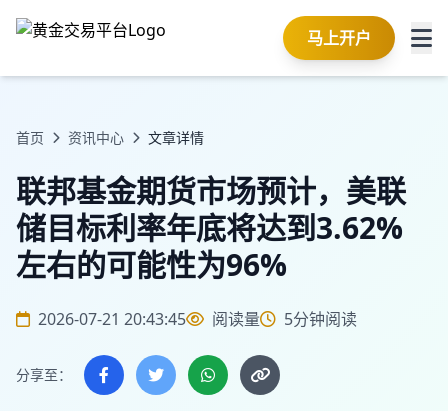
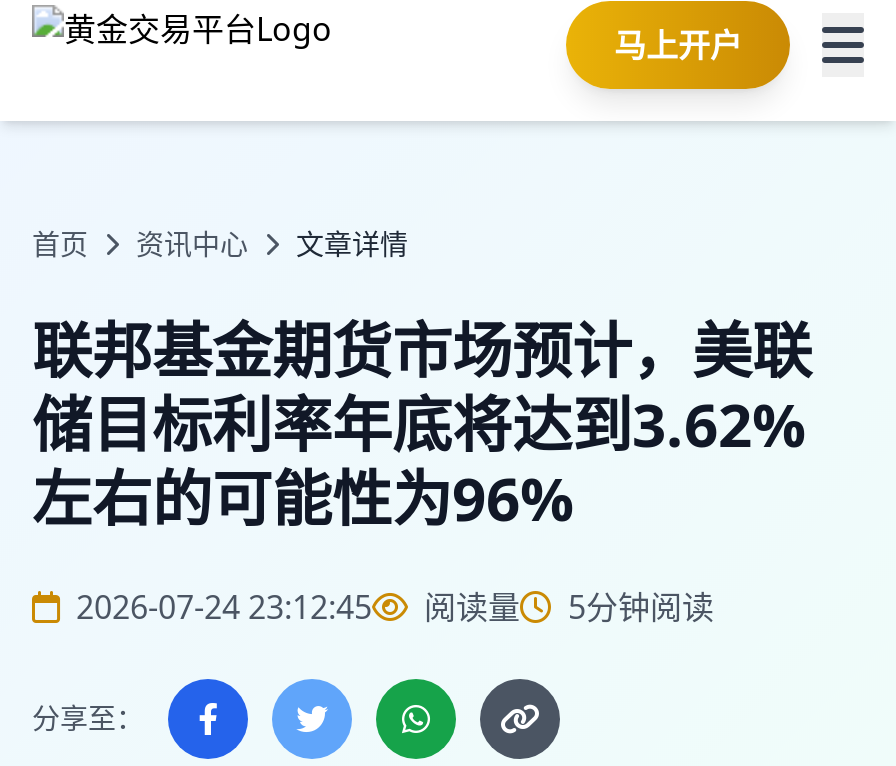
- 2026-07-21 20:43:45 阅读量 5分钟阅读
+ 2026-07-24 23:12:45 阅读量 5分钟阅读
